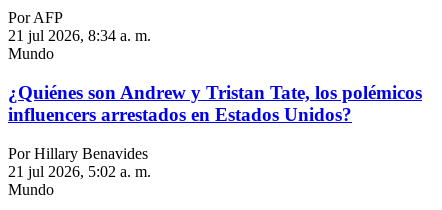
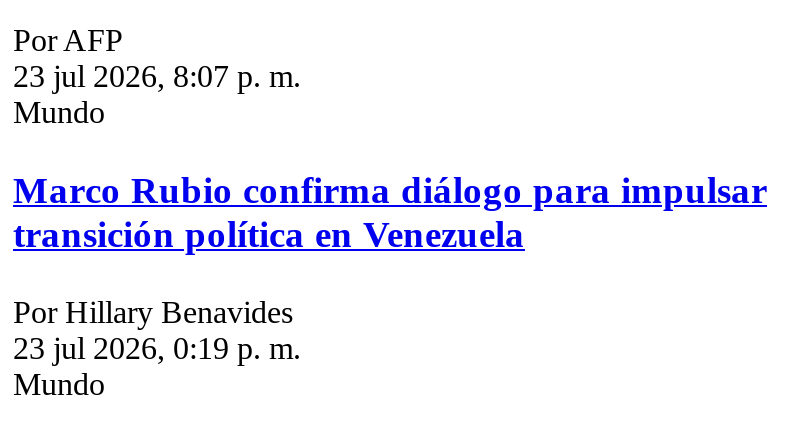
- 21 jul 2026, 8:34 a. m.
+ 23 jul 2026, 8:07 p. m.

- ¿Quiénes son Andrew y Tristan Tate, los polémicos
- influencers arrestados en Estados Unidos?
+ Marco Rubio confirma diálogo para impulsar
+ transición política en Venezuela

- 21 jul 2026, 5:02 a. m.
+ 23 jul 2026, 0:19 p. m.
